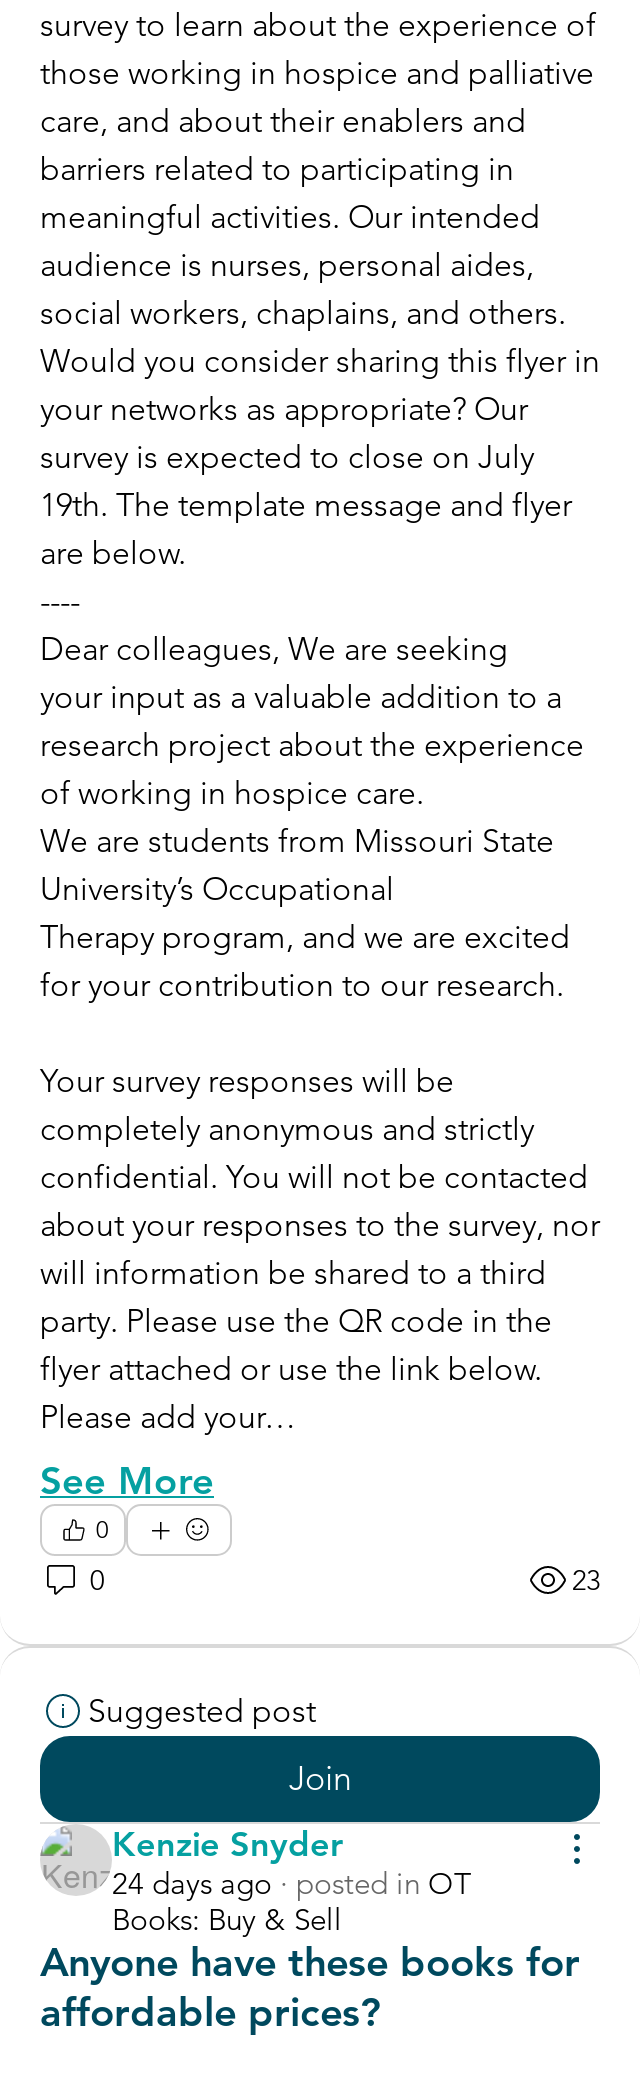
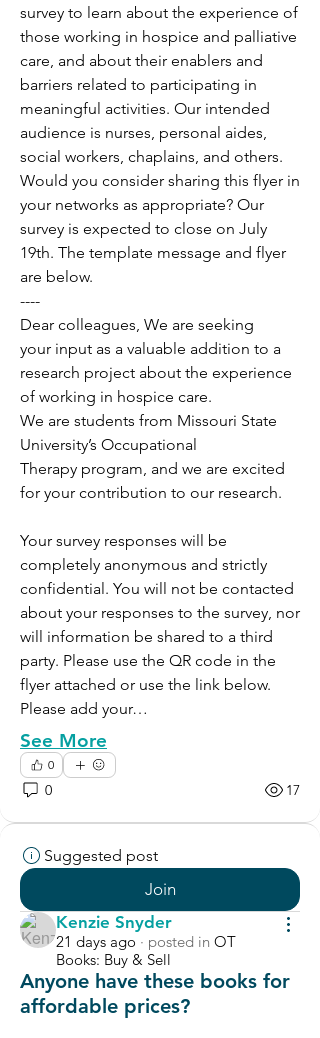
- 23
+ 17

- 24 days ago· posted in OT
+ 21 days ago· posted in OT
